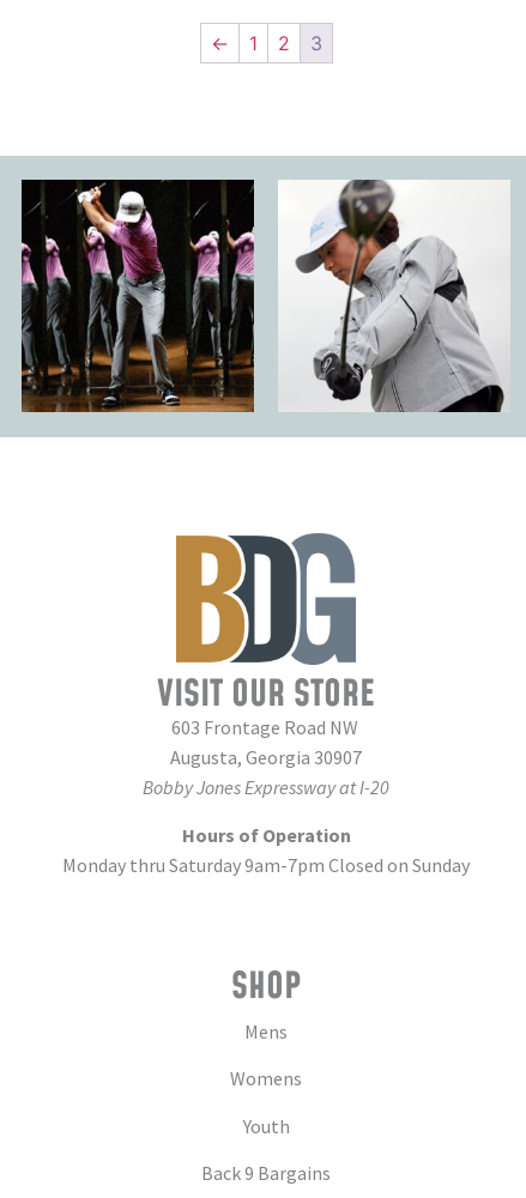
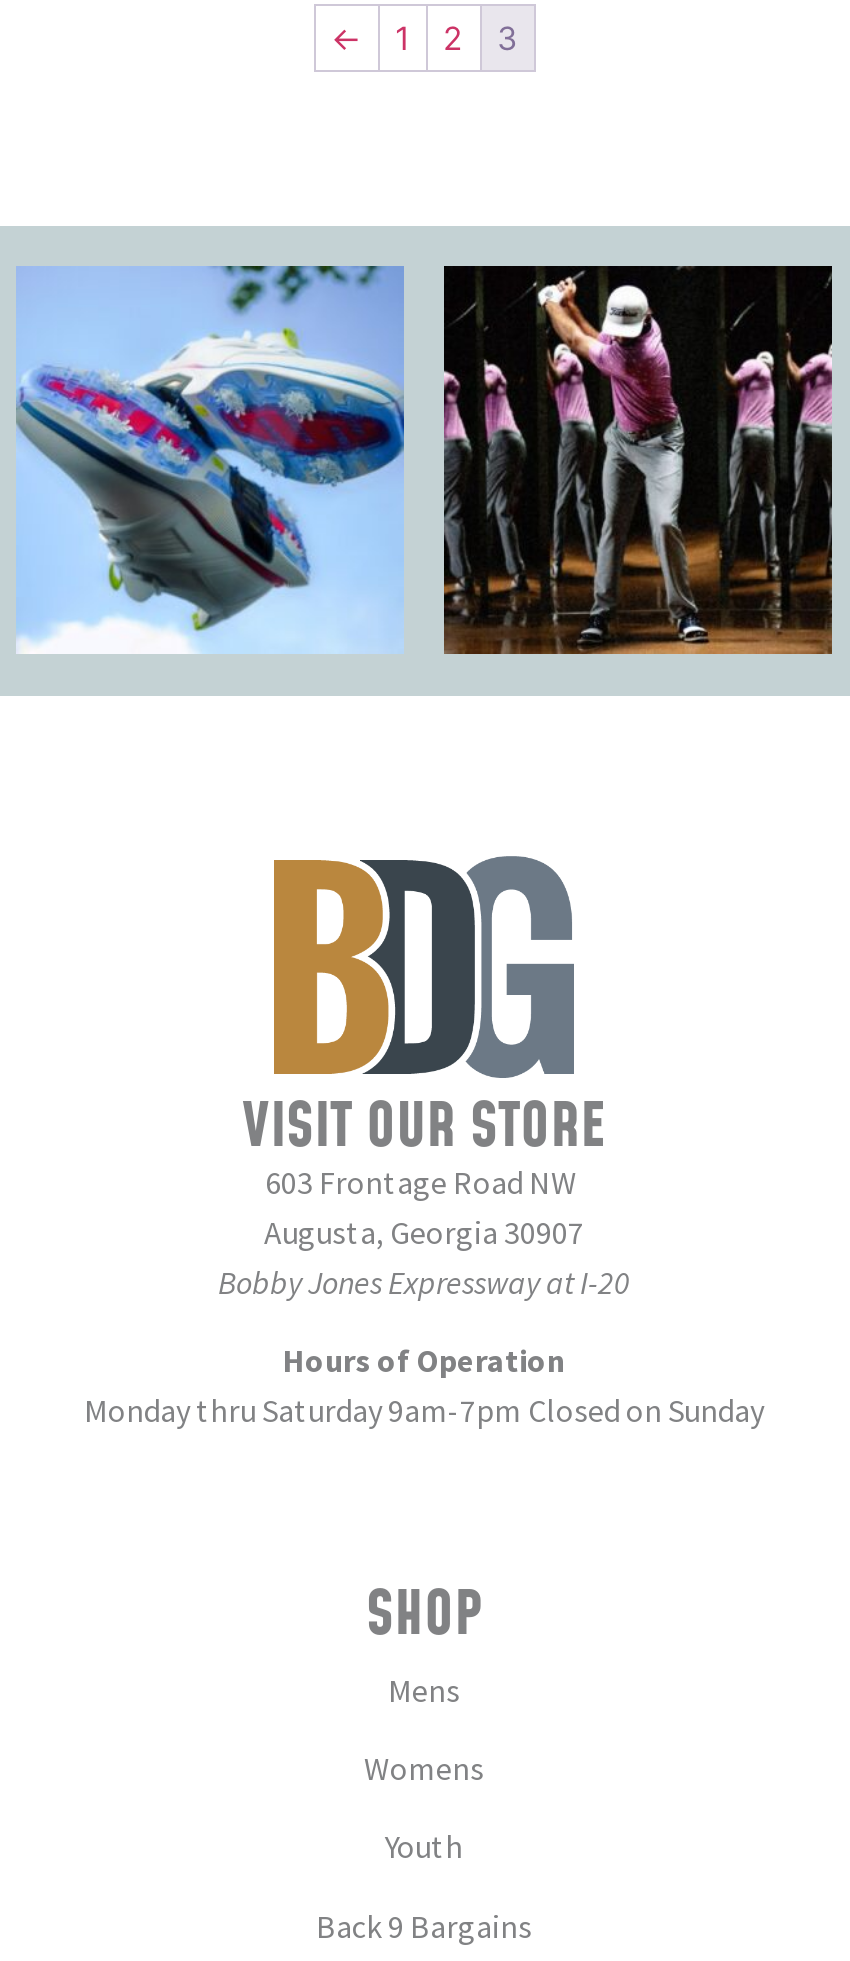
- [image]
+ [image]

- [image]
+ [image]
